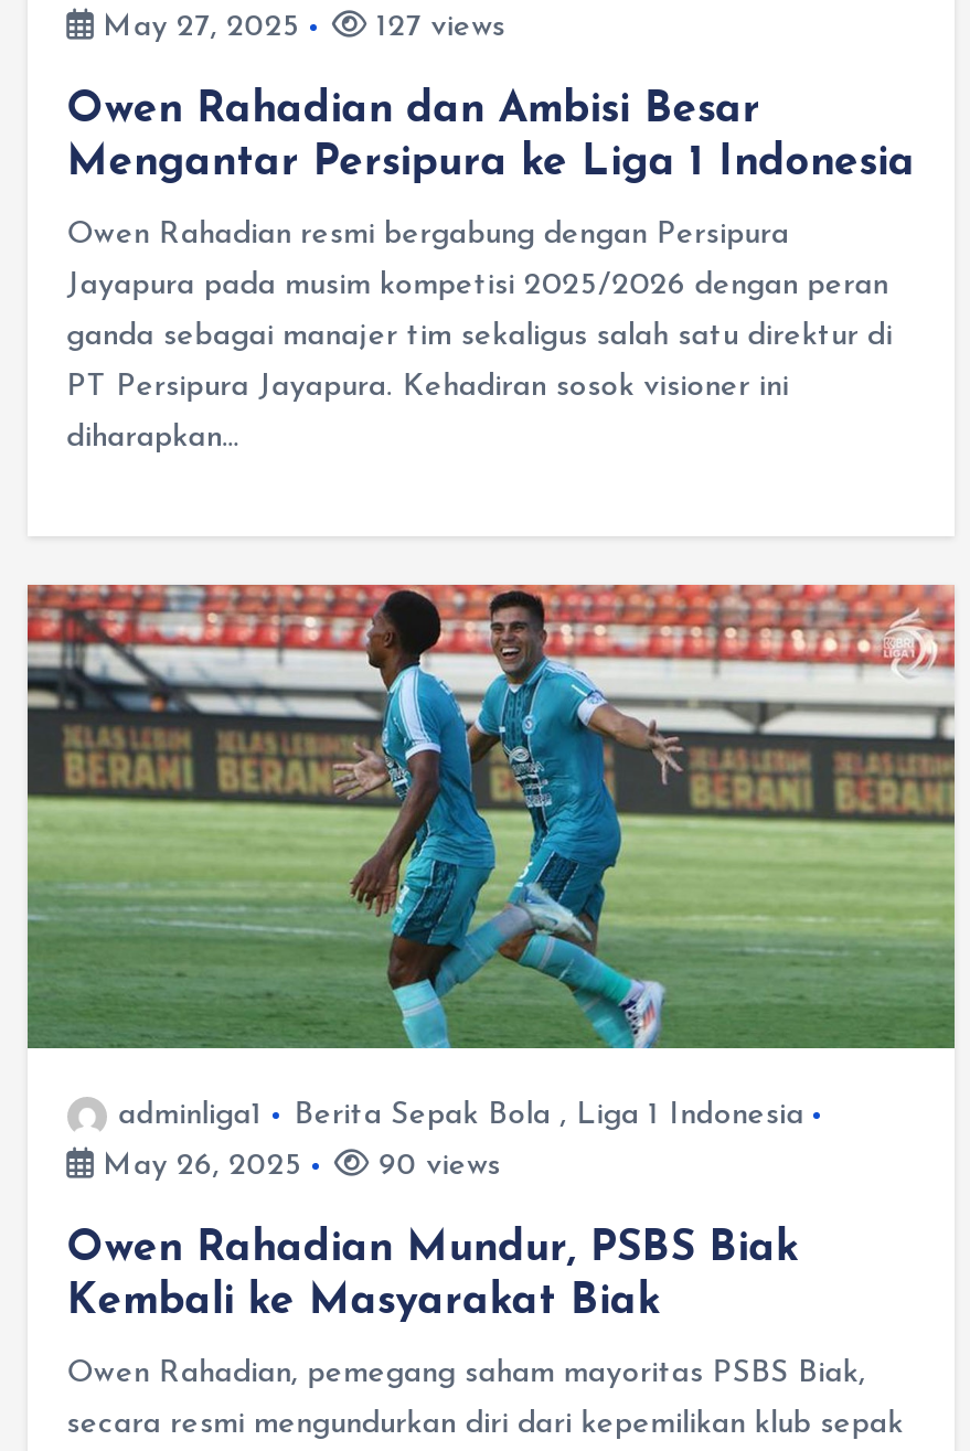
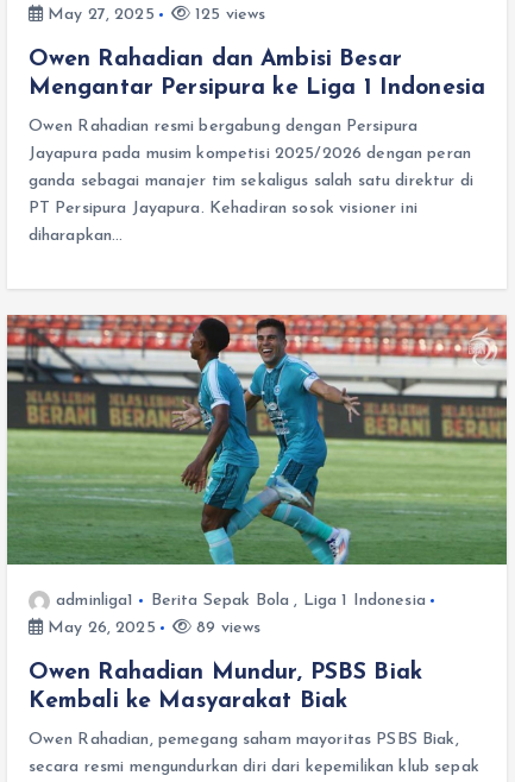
- 127 views
+ 125 views

- 90 views
+ 89 views
